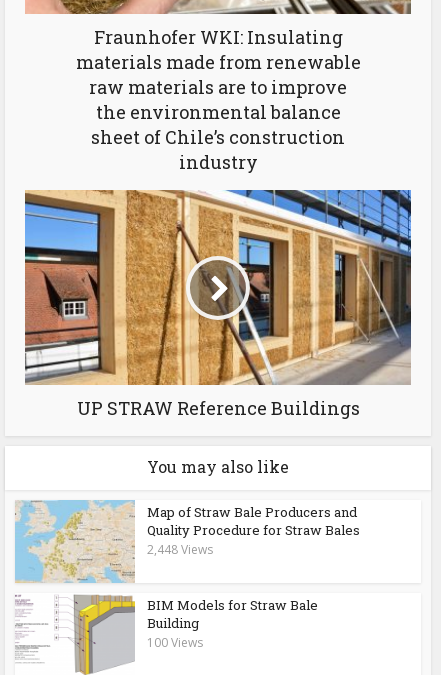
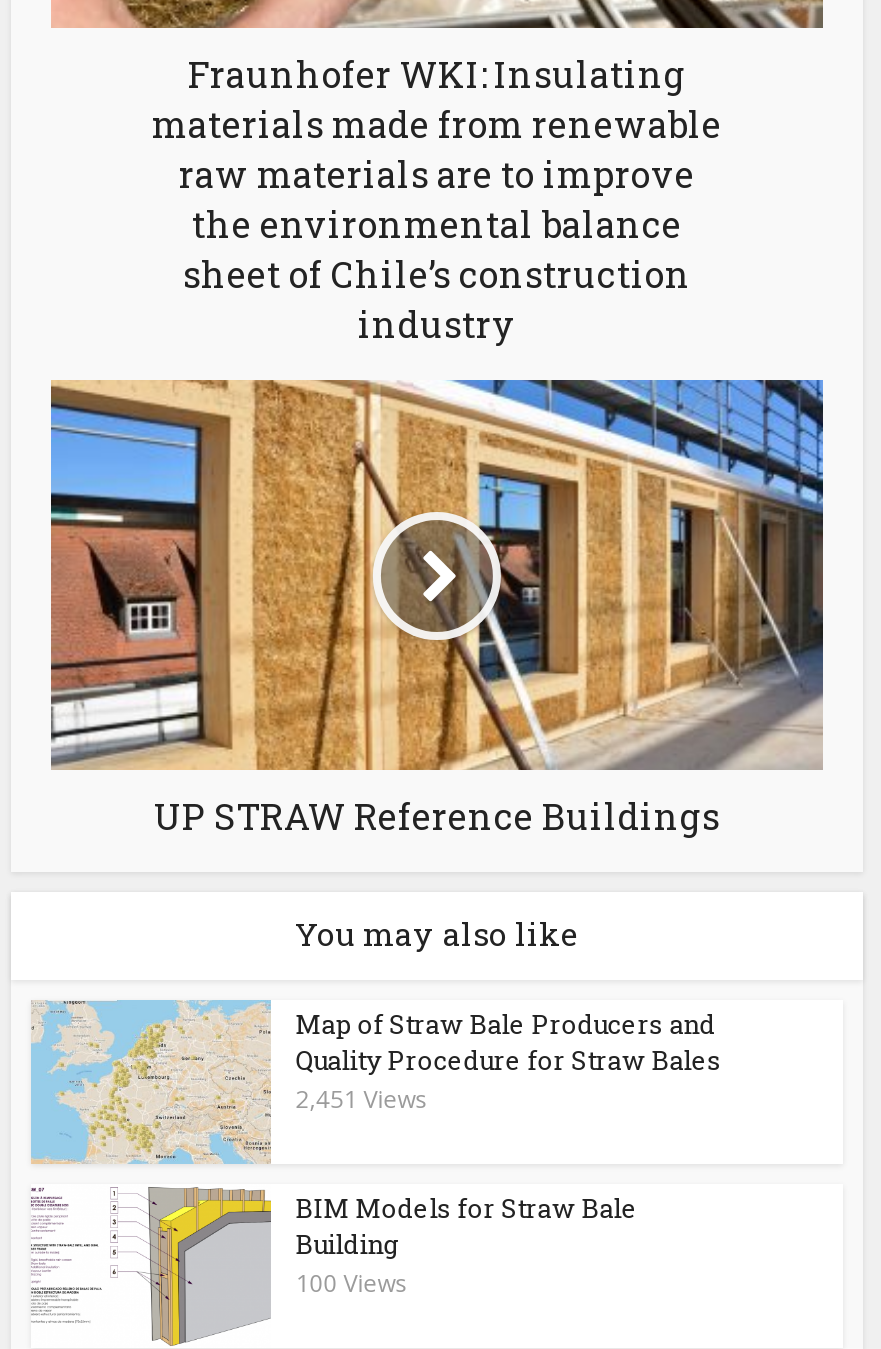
- 2,448 Views
+ 2,451 Views
